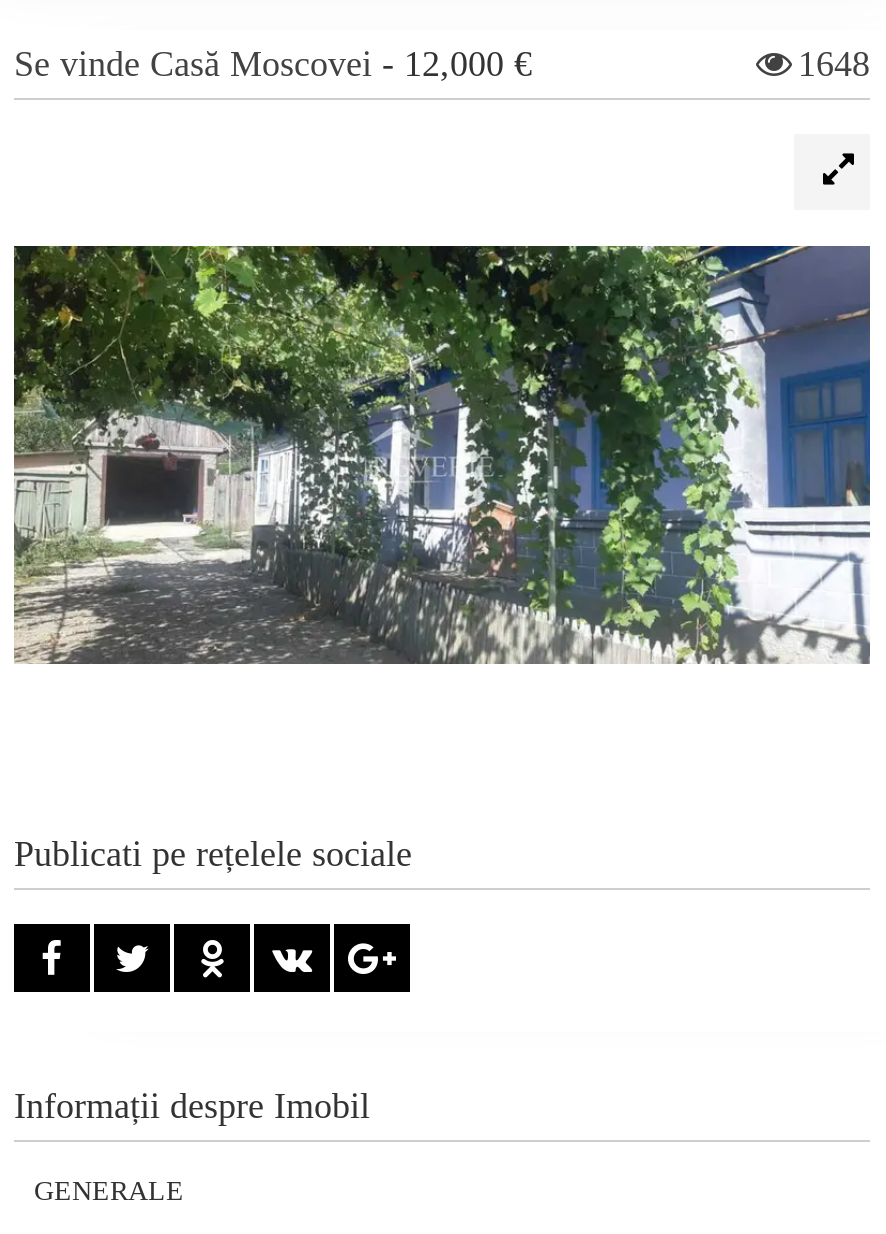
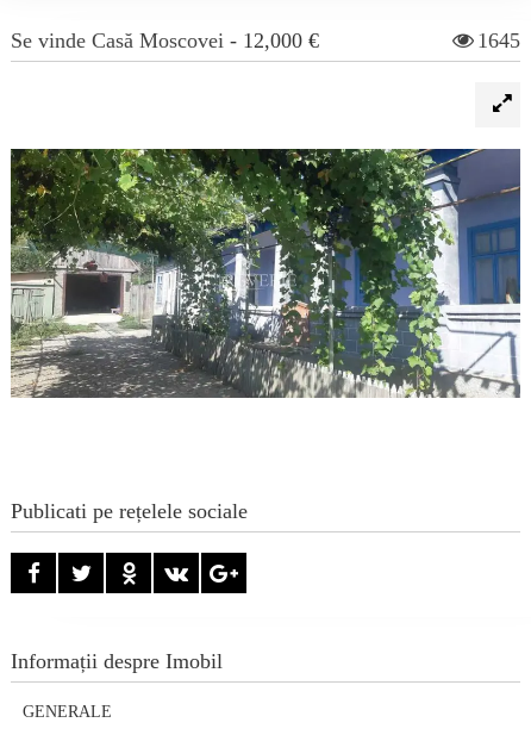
- 1648
+ 1645
